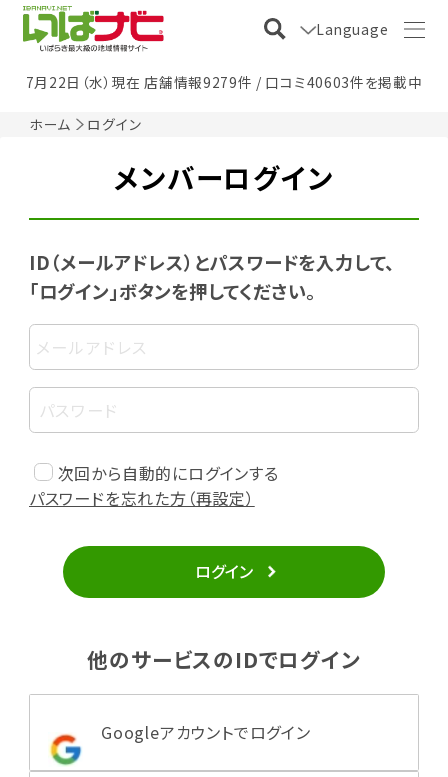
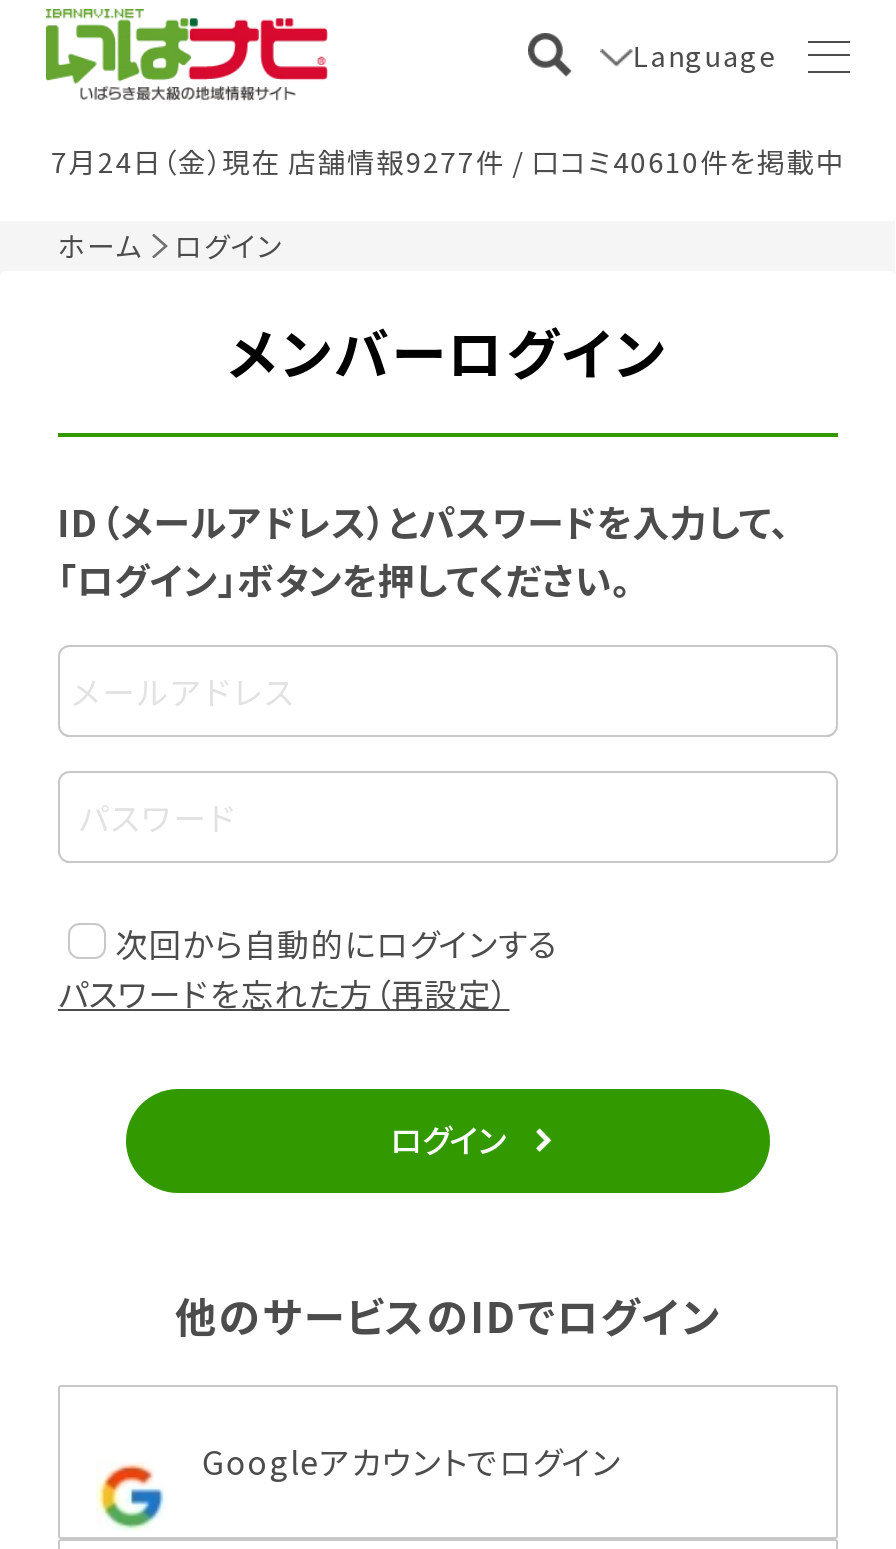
- 7月22日（水）現在 店舗情報9279件 / 口コミ40603件を掲載中
+ 7月24日（金）現在 店舗情報9277件 / 口コミ40610件を掲載中
